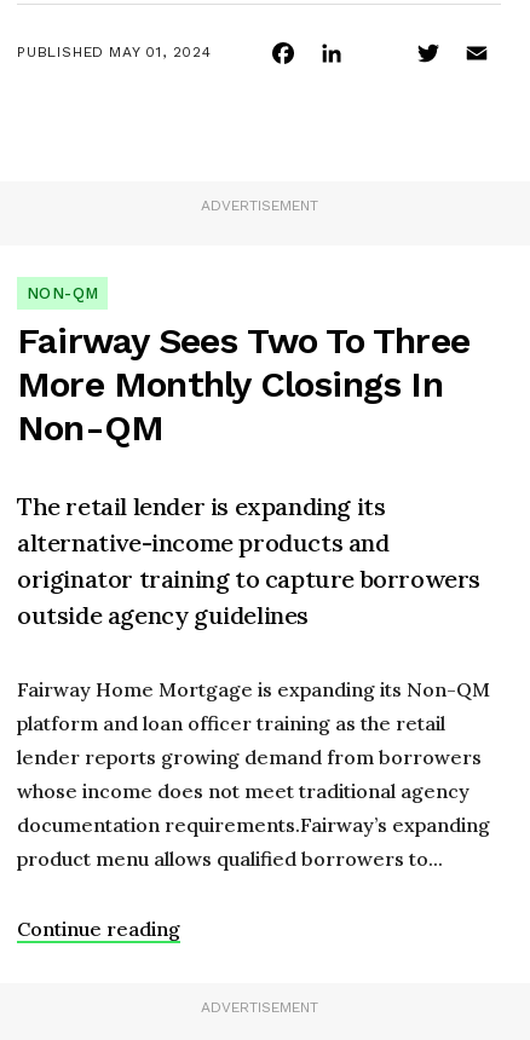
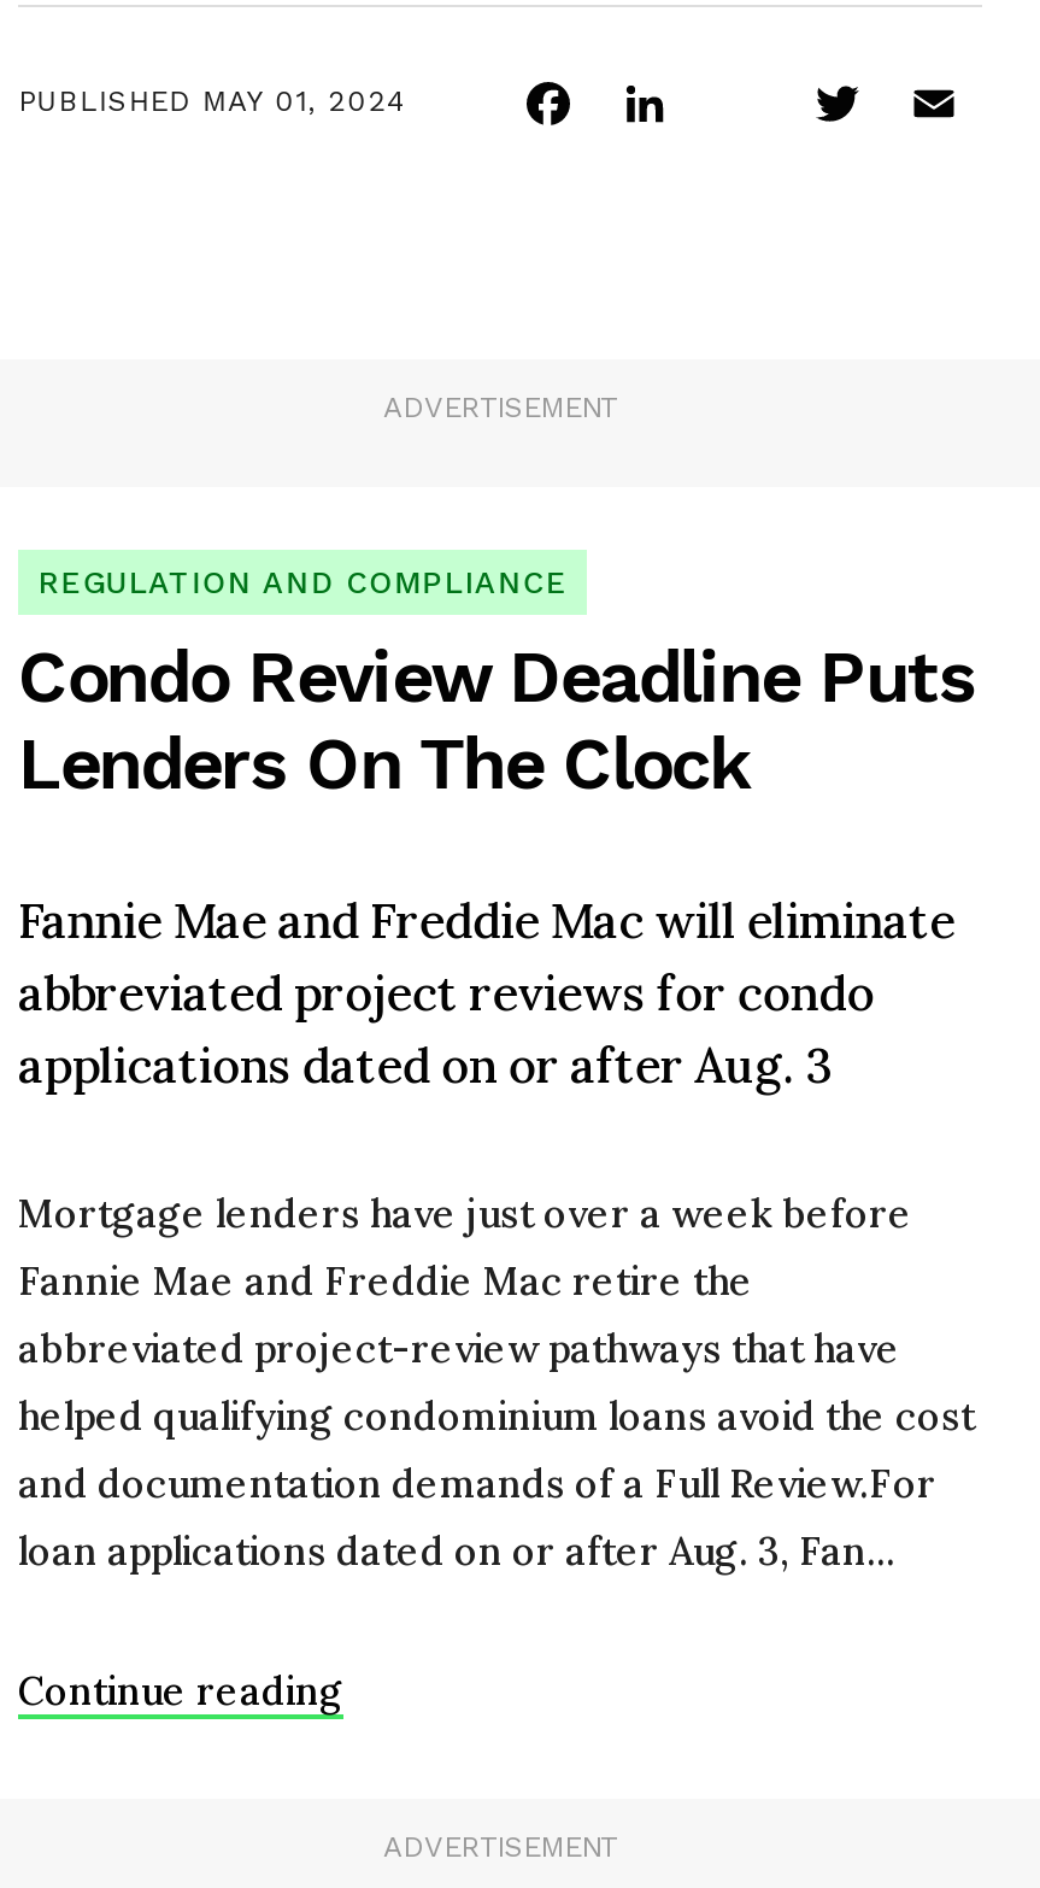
- NON-QM
- Fairway Sees Two To Three
- More Monthly Closings In
- Non-QM
+ REGULATION AND COMPLIANCE
+ Condo Review Deadline Puts
+ Lenders On The Clock

- The retail lender is expanding its
- alternative-income products and
- originator training to capture borrowers
- outside agency guidelines
+ Fannie Mae and Freddie Mac will eliminate
+ abbreviated project reviews for condo
+ applications dated on or after Aug. 3

- Fairway Home Mortgage is expanding its Non-QM
- platform and loan officer training as the retail
- lender reports growing demand from borrowers
- whose income does not meet traditional agency
- documentation requirements.Fairway’s expanding
- product menu allows qualified borrowers to...
+ Mortgage lenders have just over a week before
+ Fannie Mae and Freddie Mac retire the
+ abbreviated project-review pathways that have
+ helped qualifying condominium loans avoid the cost
+ and documentation demands of a Full Review.For
+ loan applications dated on or after Aug. 3, Fan...
